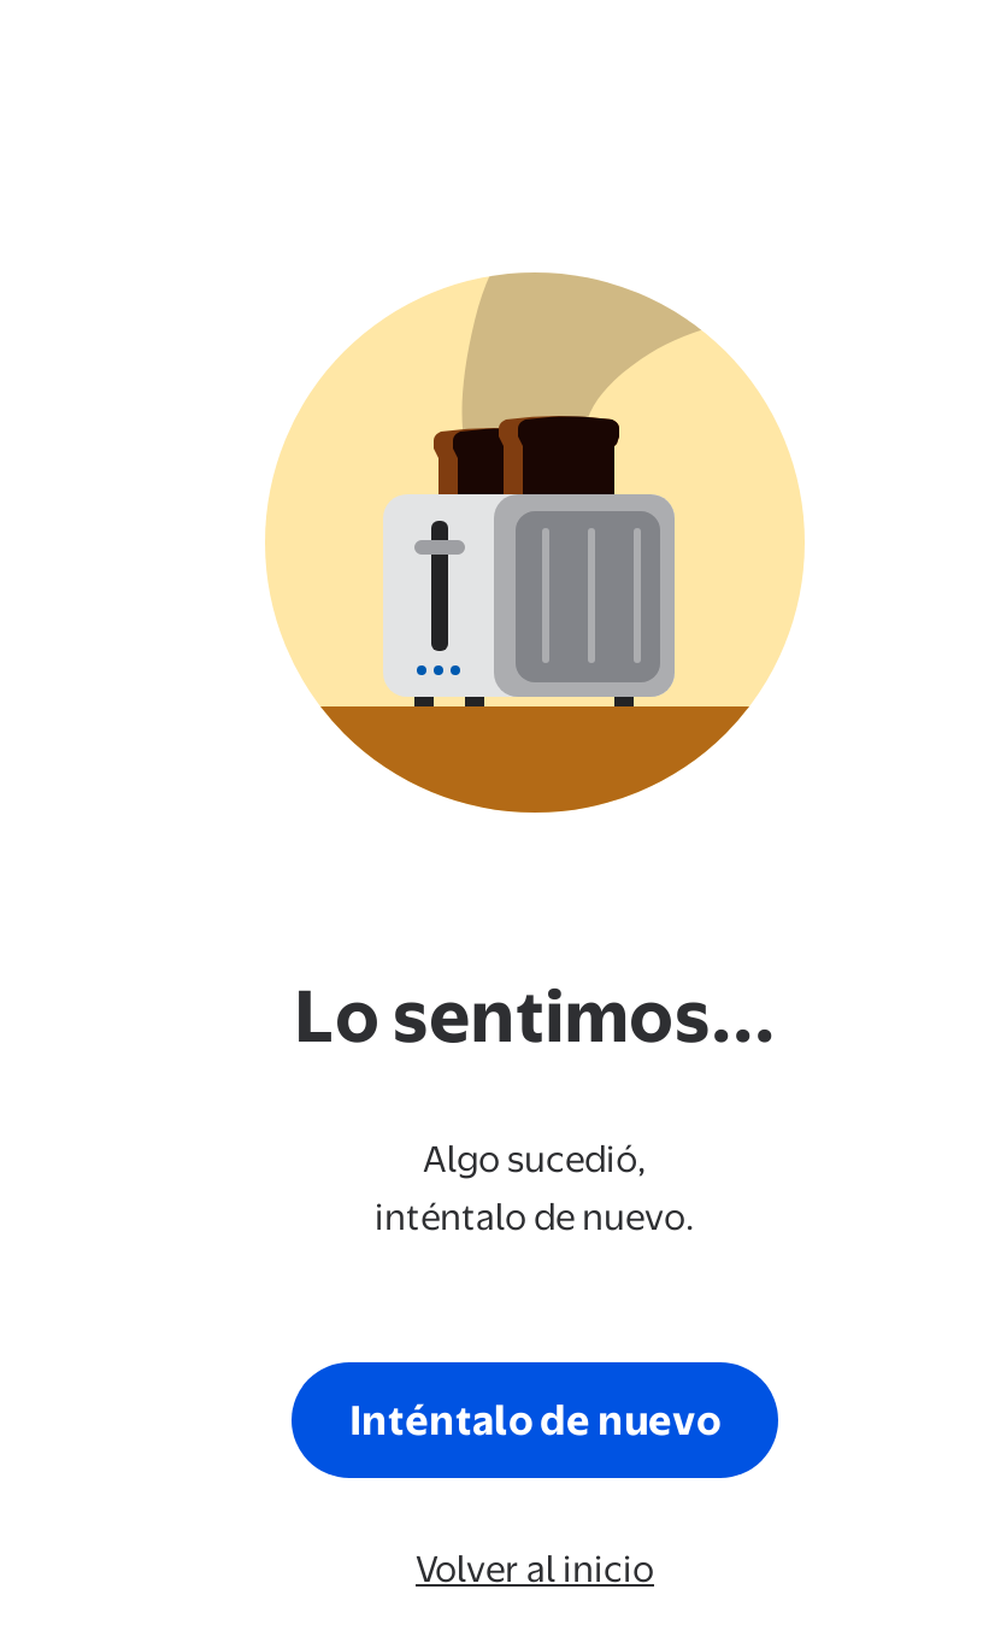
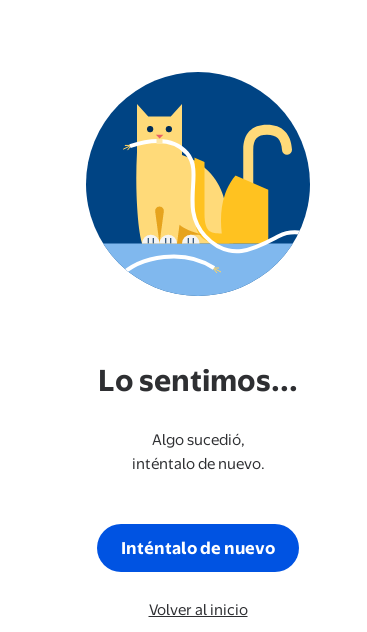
- [image]
+ [image]
